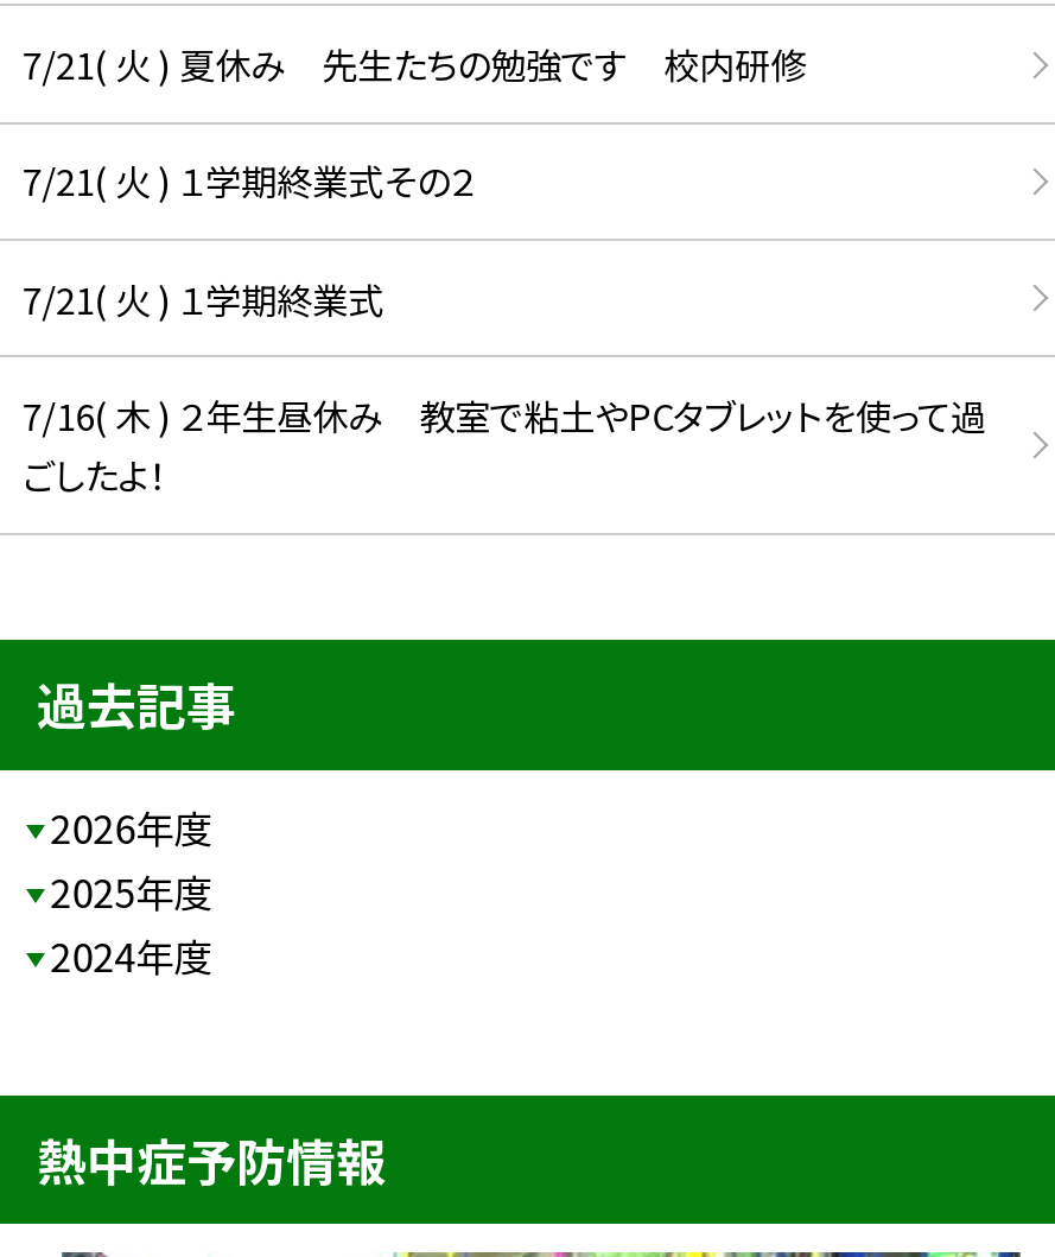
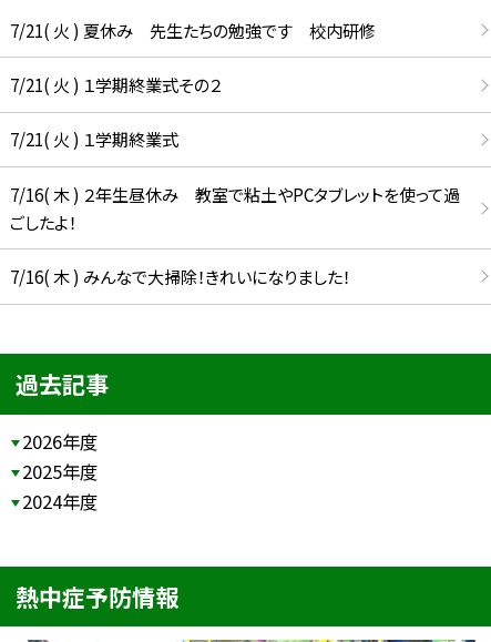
+ 7/16( 木 ) みんなで大掃除！きれいになりました！
